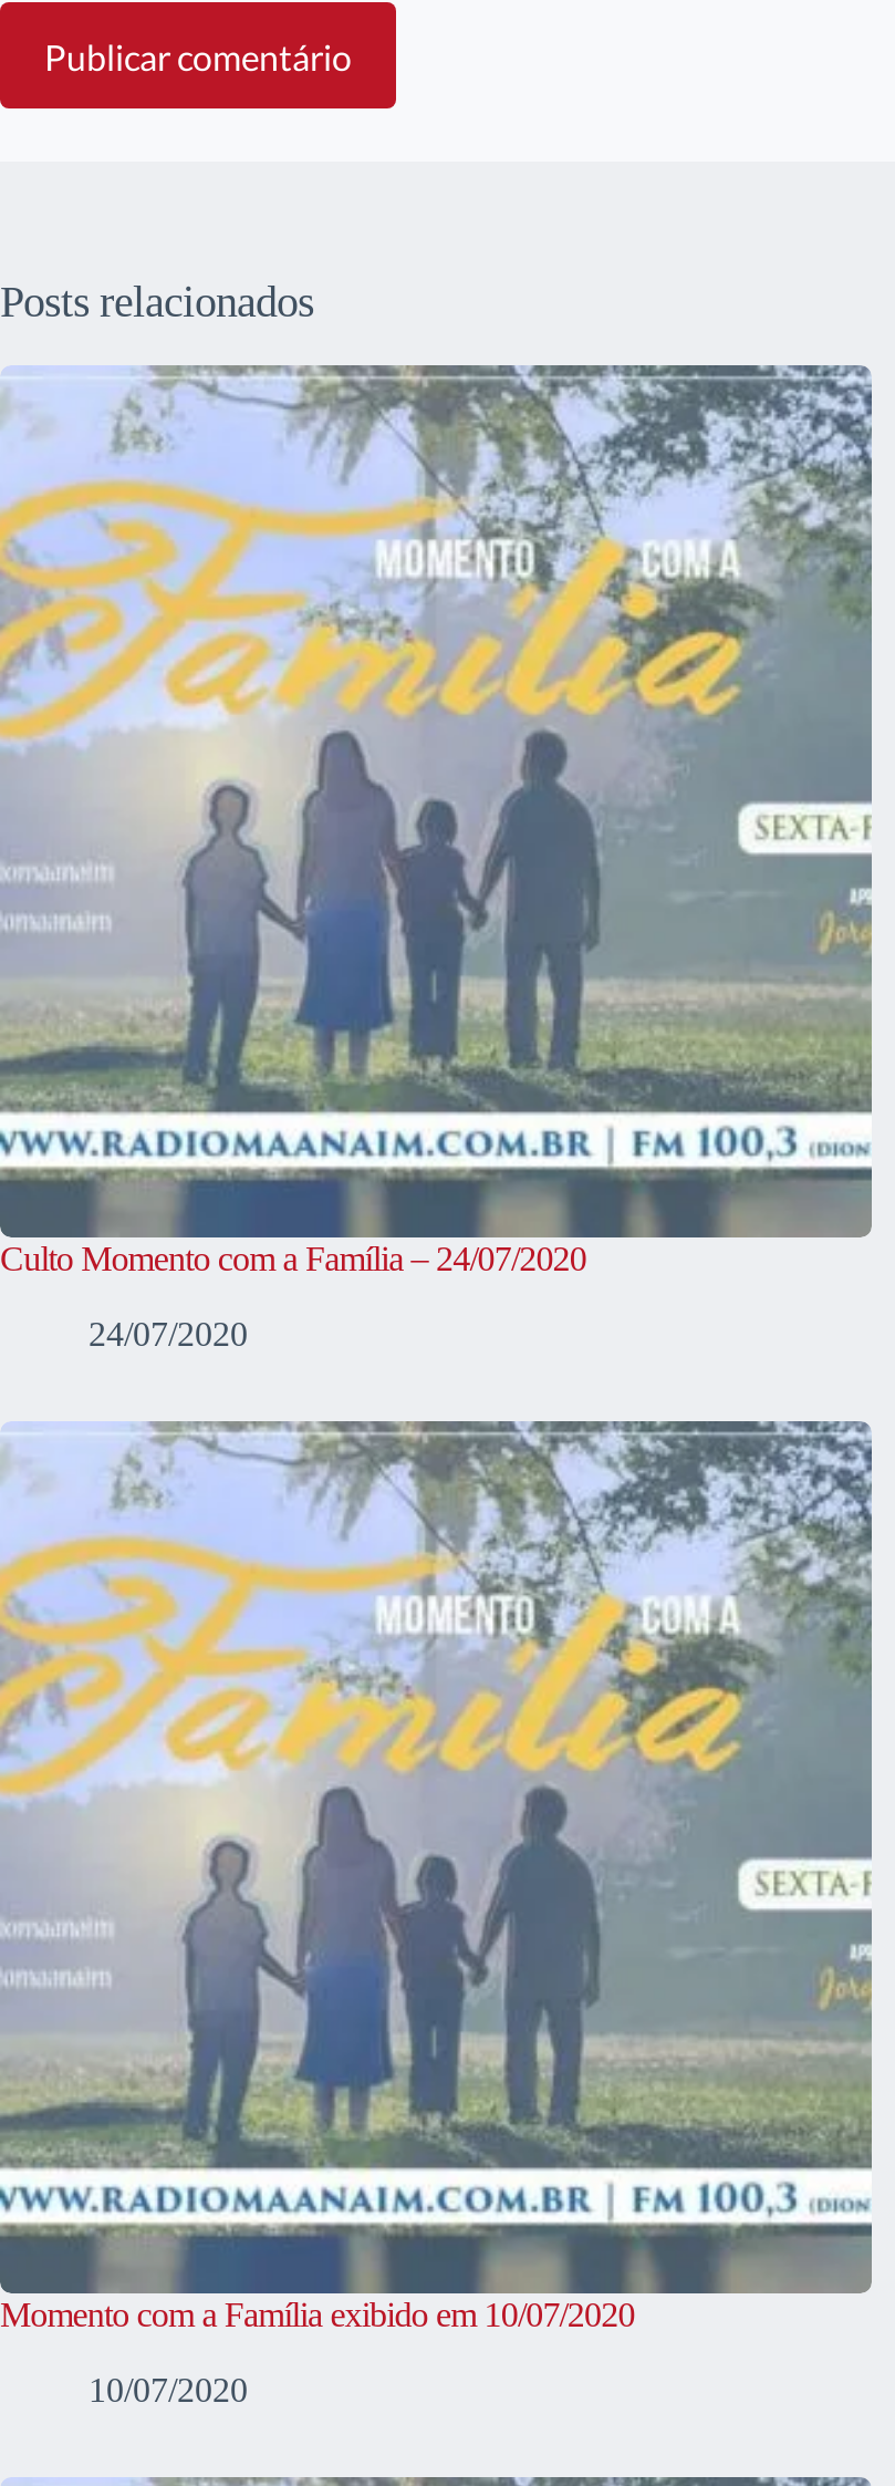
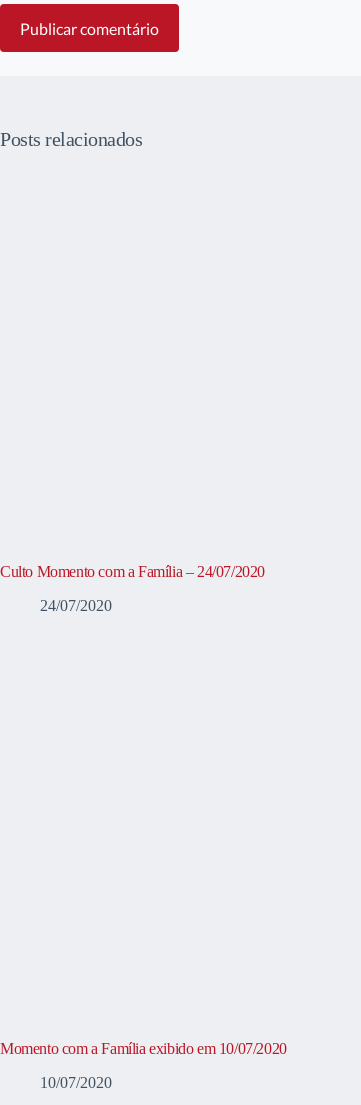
- [image]

- [image]
